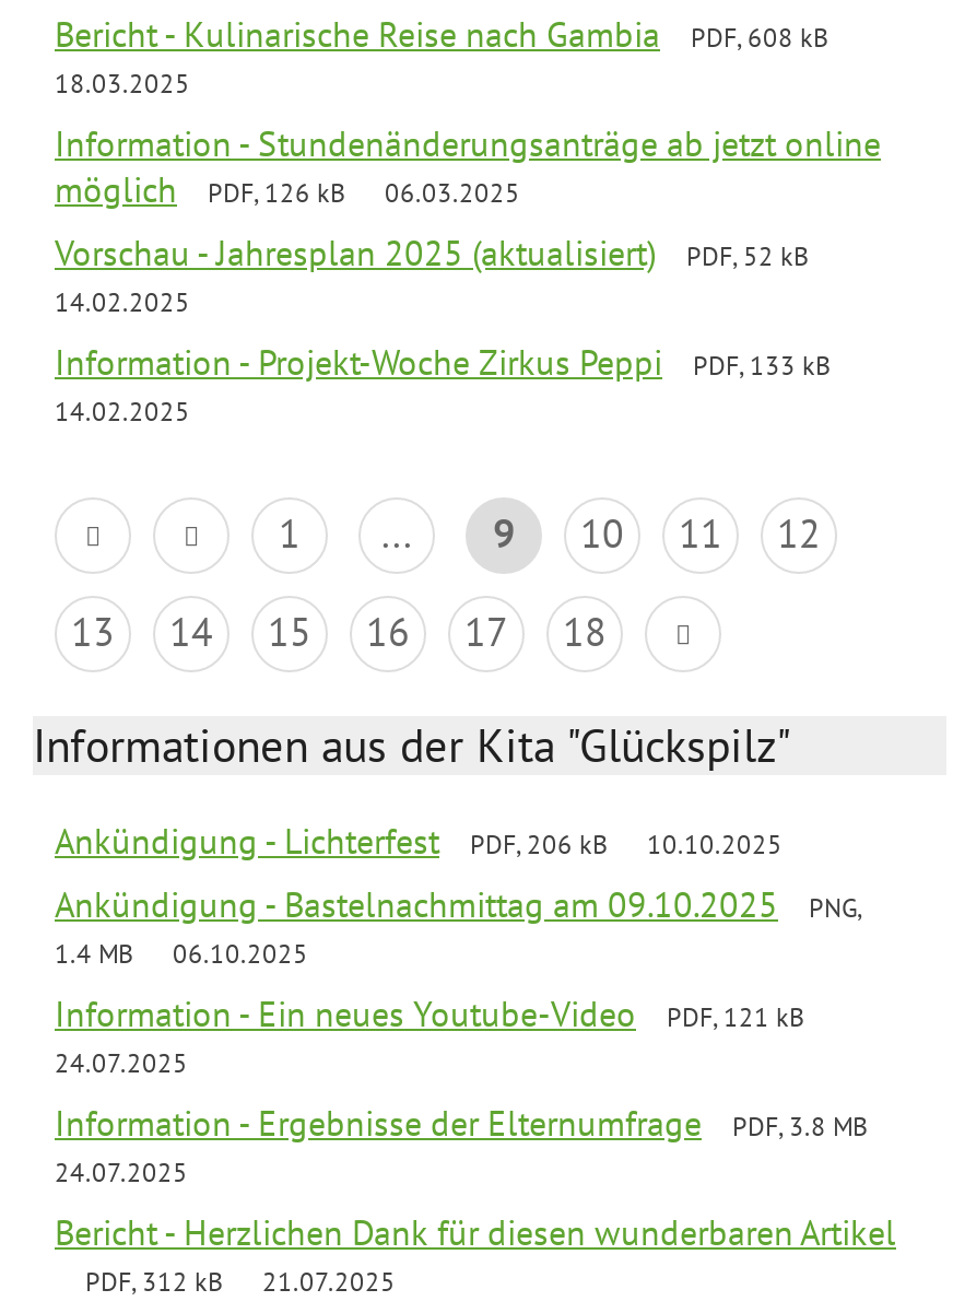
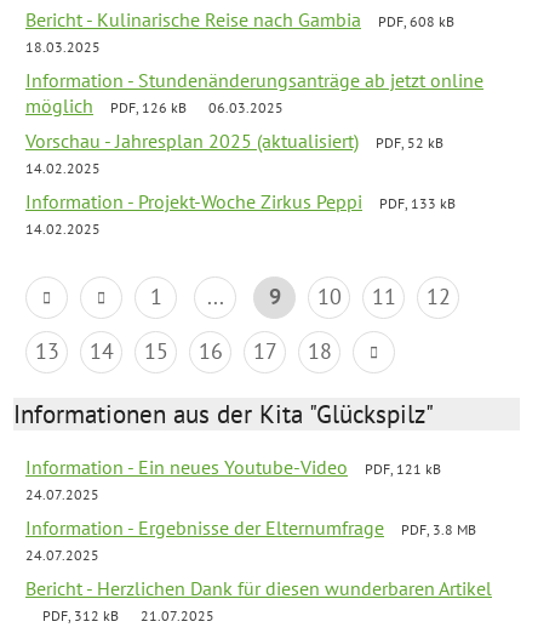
- Ankündigung - Lichterfest
- PDF, 206 kB
- 10.10.2025
- Ankündigung - Bastelnachmittag am 09.10.2025
- PNG,
- 1.4 MB
- 06.10.2025
